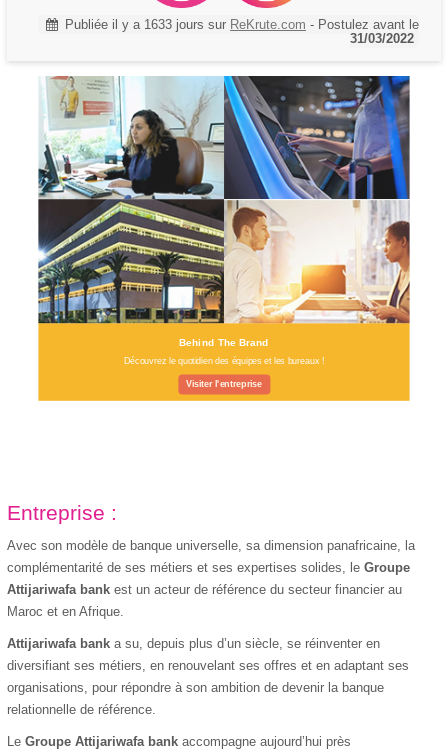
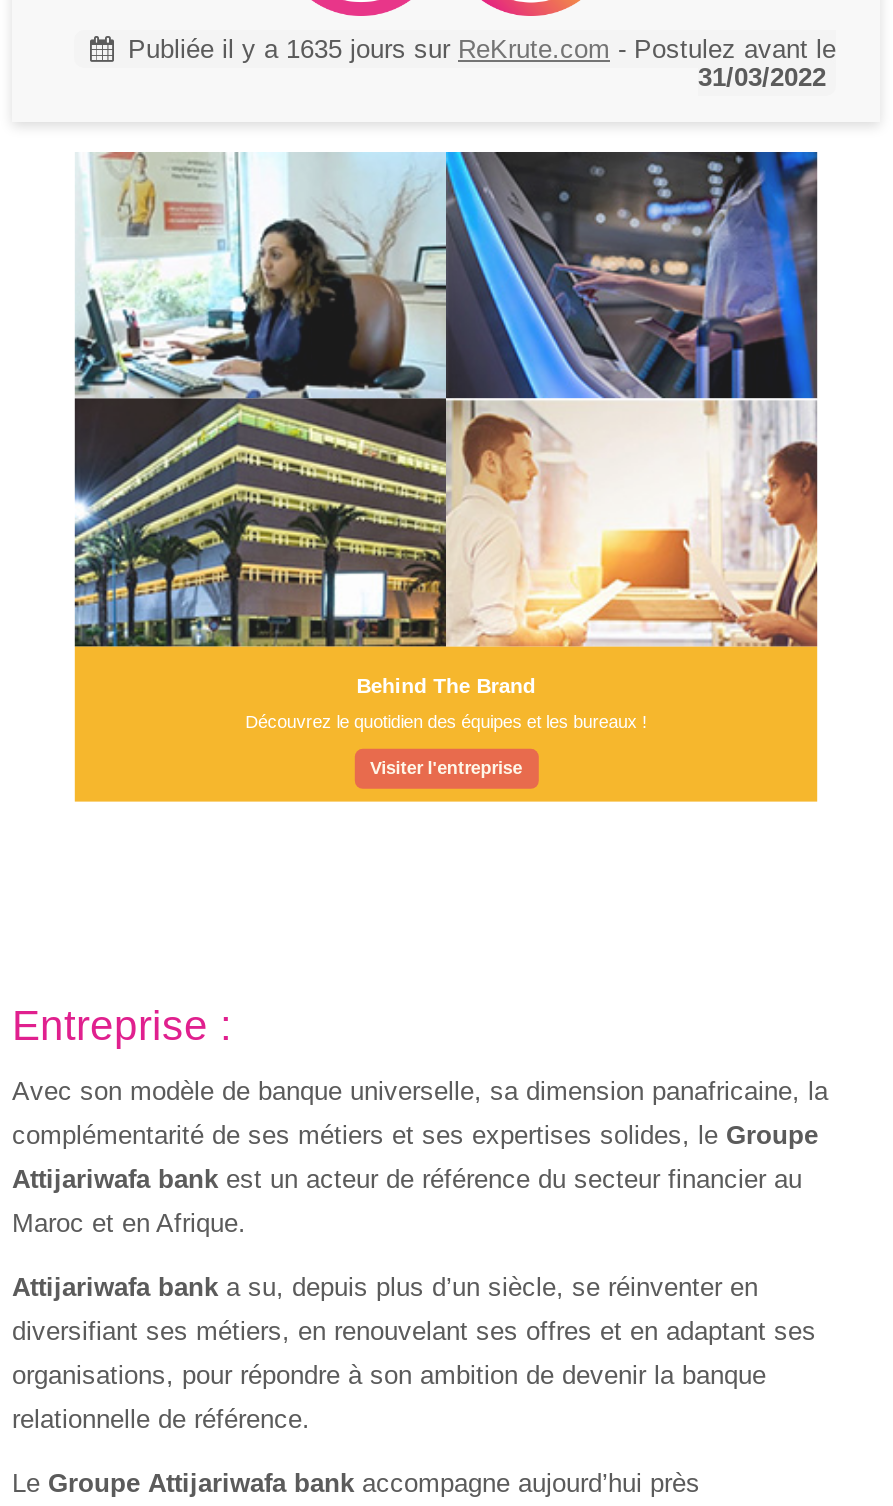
- Publiée il y a 1633 jours sur ReKrute.com - Postulez avant le
+ Publiée il y a 1635 jours sur ReKrute.com - Postulez avant le
